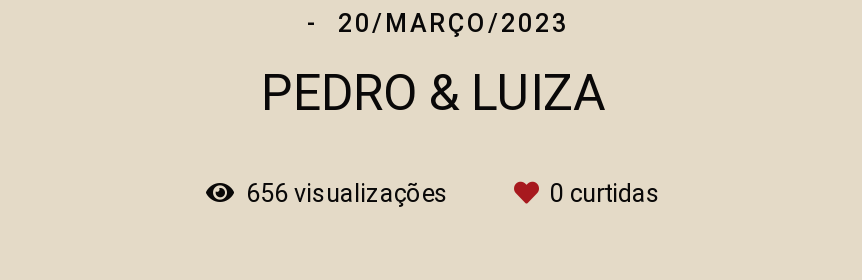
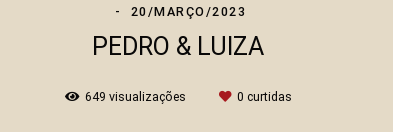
- 656 visualizações
+ 649 visualizações
